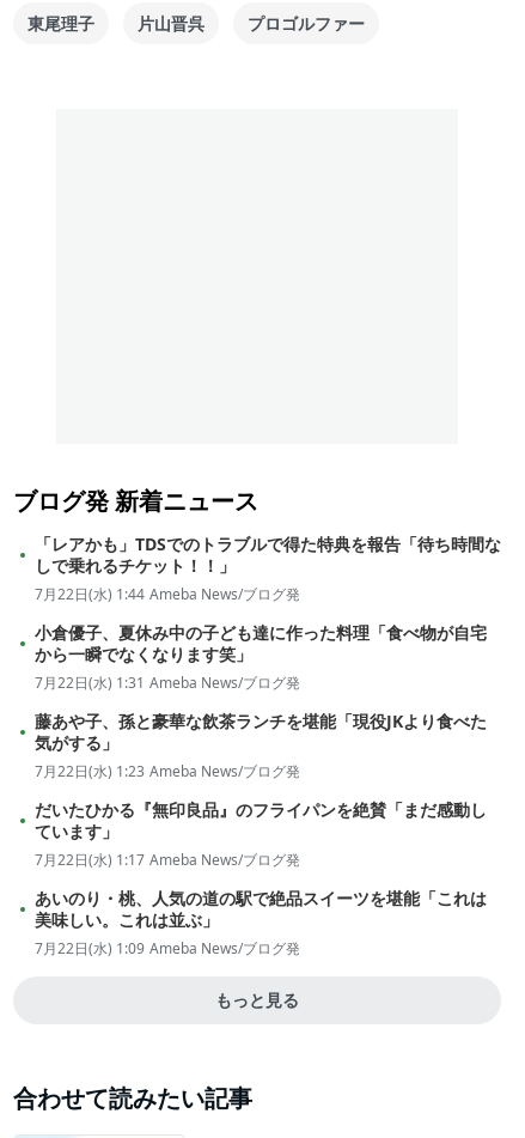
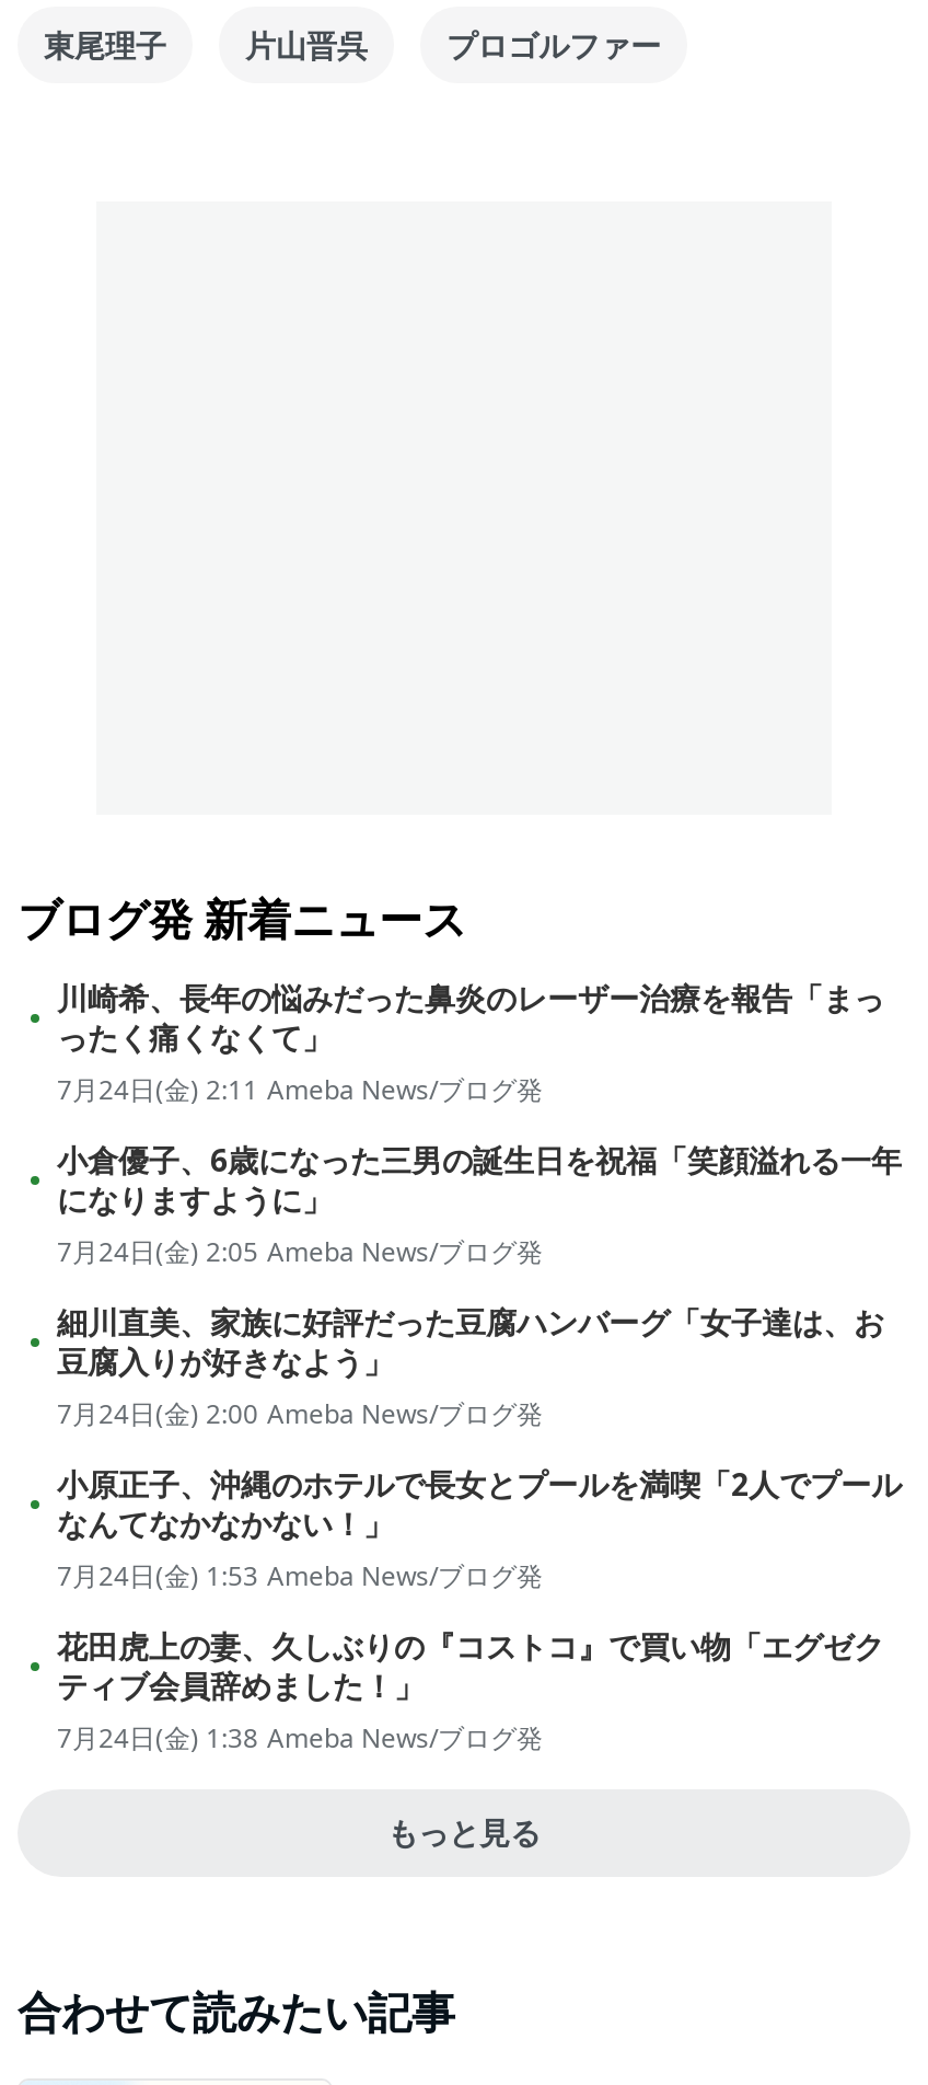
- 「レアかも」TDSでのトラブルで得た特典を報告「待ち時間な
- しで乗れるチケット！！」
- 7月22日(水) 1:44 Ameba News/ブログ発
+ 川崎希、長年の悩みだった鼻炎のレーザー治療を報告「まっ
+ ったく痛くなくて」
+ 7月24日(金) 2:11 Ameba News/ブログ発

- 小倉優子、夏休み中の子ども達に作った料理「食べ物が自宅
- から一瞬でなくなります笑」
- 7月22日(水) 1:31 Ameba News/ブログ発
+ 小倉優子、6歳になった三男の誕生日を祝福「笑顔溢れる一年
+ になりますように」
+ 7月24日(金) 2:05 Ameba News/ブログ発

- 藤あや子、孫と豪華な飲茶ランチを堪能「現役JKより食べた
- 気がする」
- 7月22日(水) 1:23 Ameba News/ブログ発
+ 細川直美、家族に好評だった豆腐ハンバーグ「女子達は、お
+ 豆腐入りが好きなよう」
+ 7月24日(金) 2:00 Ameba News/ブログ発

- だいたひかる『無印良品』のフライパンを絶賛「まだ感動し
- ています」
- 7月22日(水) 1:17 Ameba News/ブログ発
+ 小原正子、沖縄のホテルで長女とプールを満喫「2人でプール
+ なんてなかなかない！」
+ 7月24日(金) 1:53 Ameba News/ブログ発

- あいのり・桃、人気の道の駅で絶品スイーツを堪能「これは
- 美味しい。これは並ぶ」
- 7月22日(水) 1:09 Ameba News/ブログ発
+ 花田虎上の妻、久しぶりの『コストコ』で買い物「エグゼク
+ ティブ会員辞めました！」
+ 7月24日(金) 1:38 Ameba News/ブログ発
